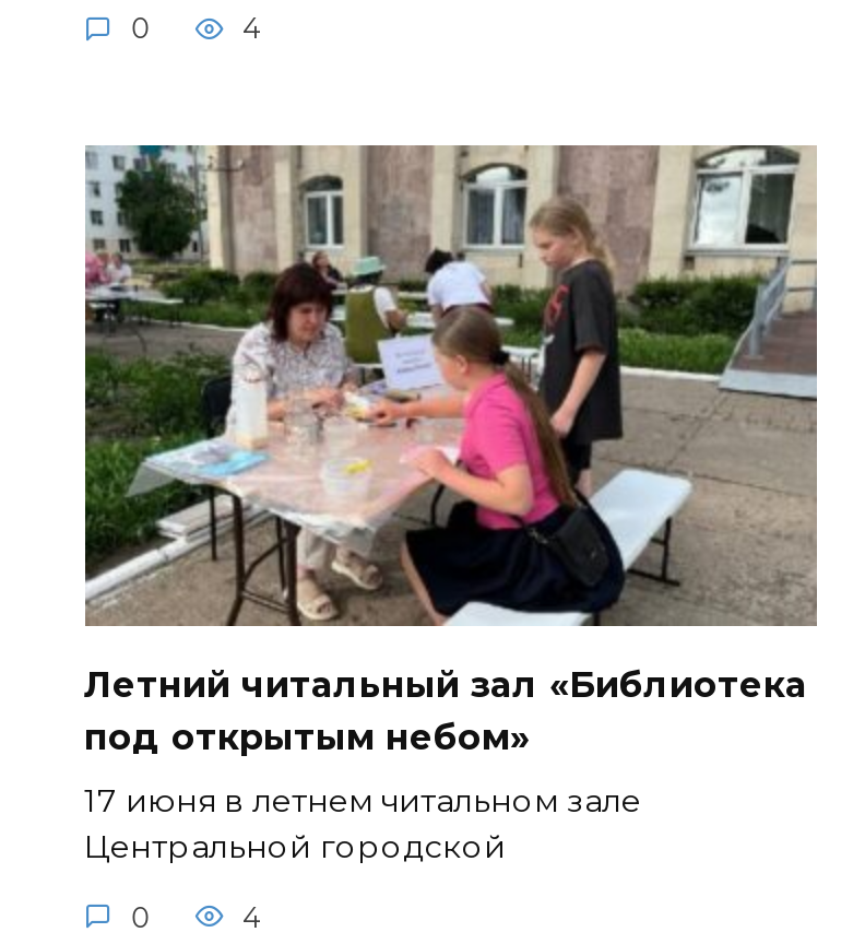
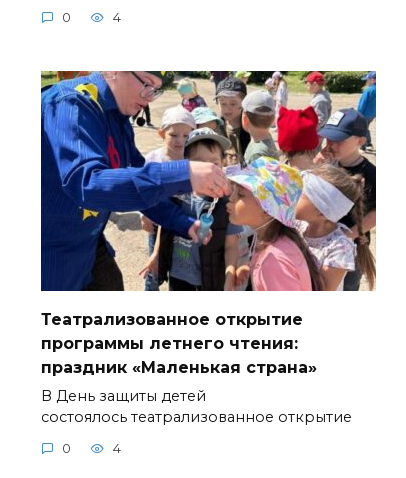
- [image]
- Летний читальный зал «Библиотека
- под открытым небом»
+ [image]
+ Театрализованное открытие
+ программы летнего чтения:
+ праздник «Маленькая страна»

- 17 июня в летнем читальном зале
- Центральной городской
+ В День защиты детей
+ состоялось театрализованное открытие
